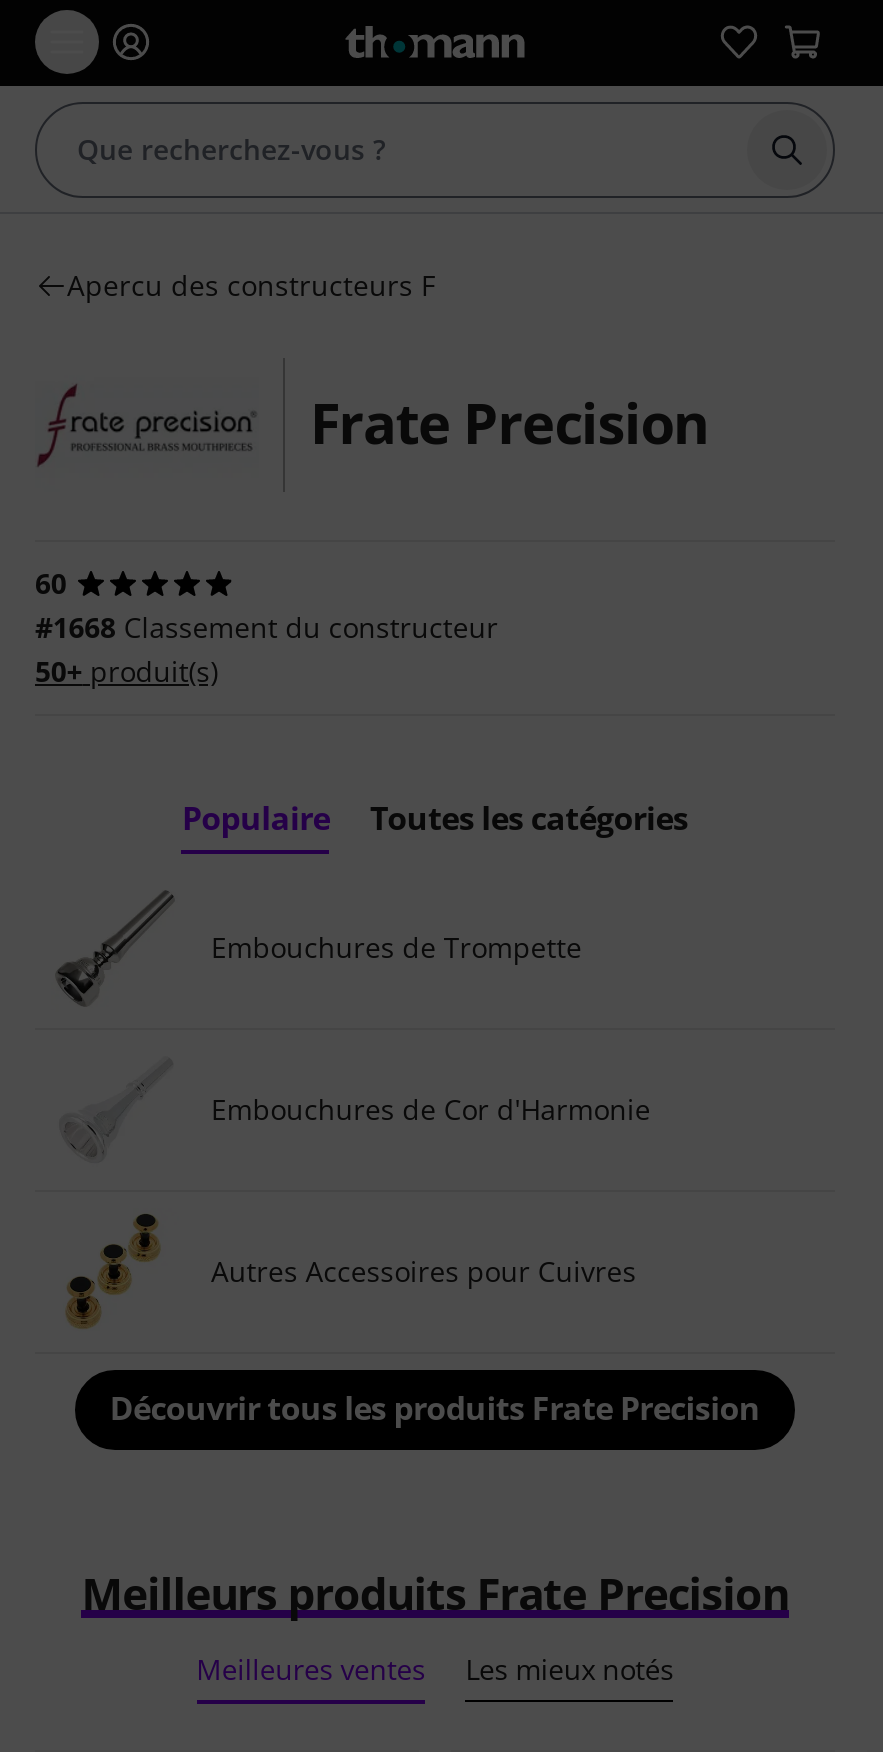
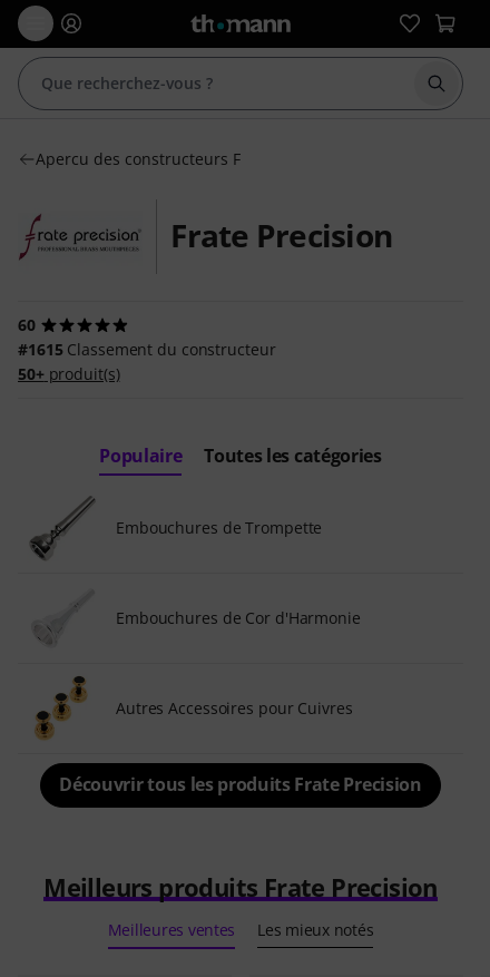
- #1668 Classement du constructeur
+ #1615 Classement du constructeur
